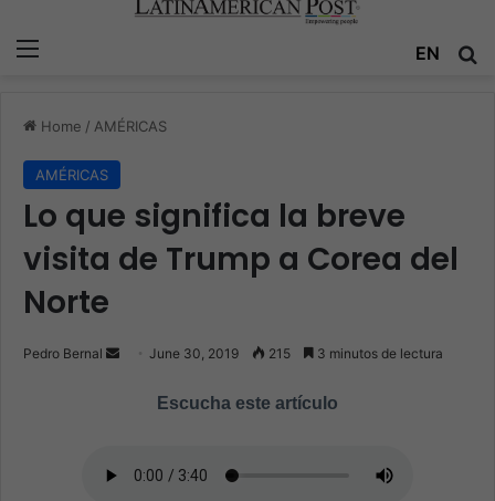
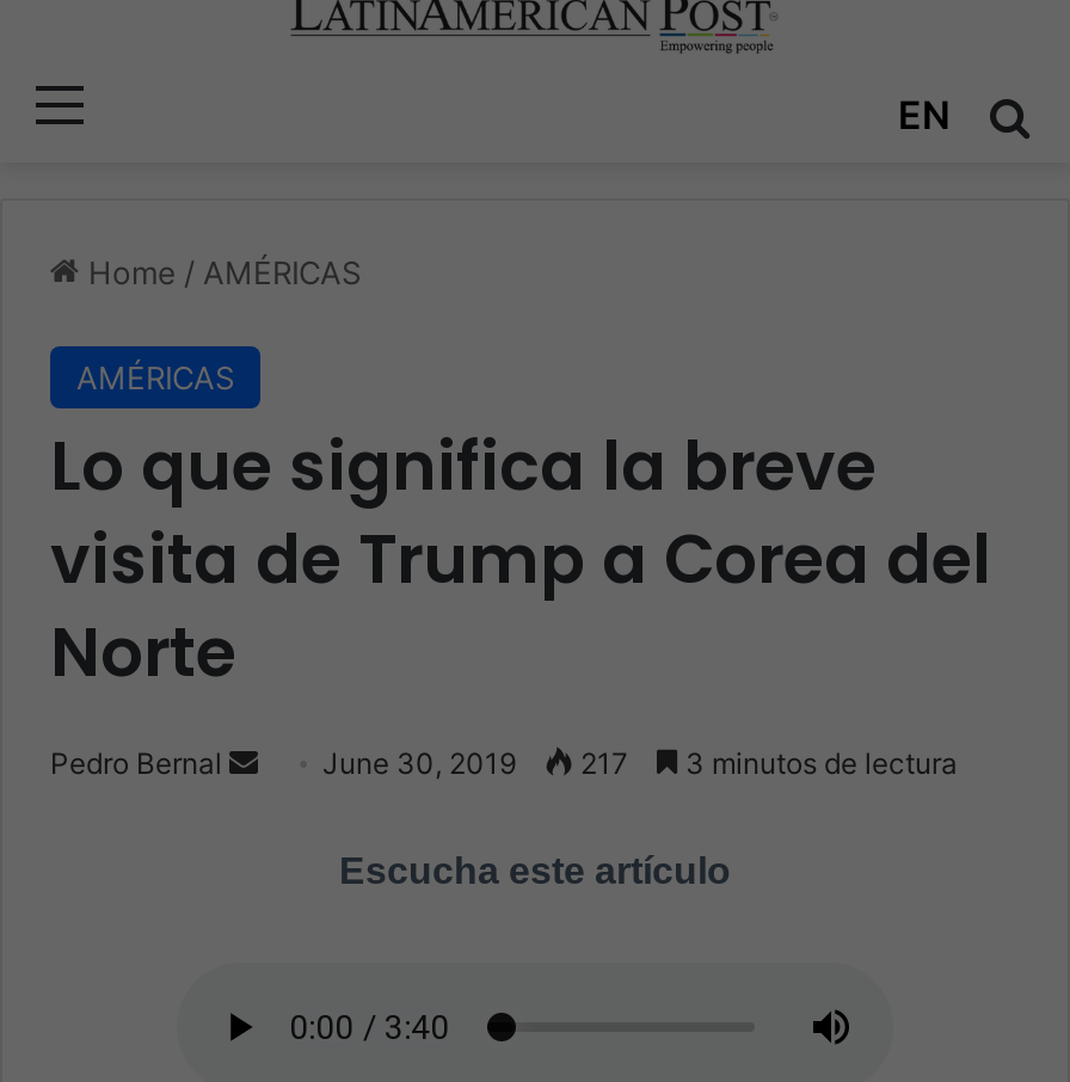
- 215
+ 217
